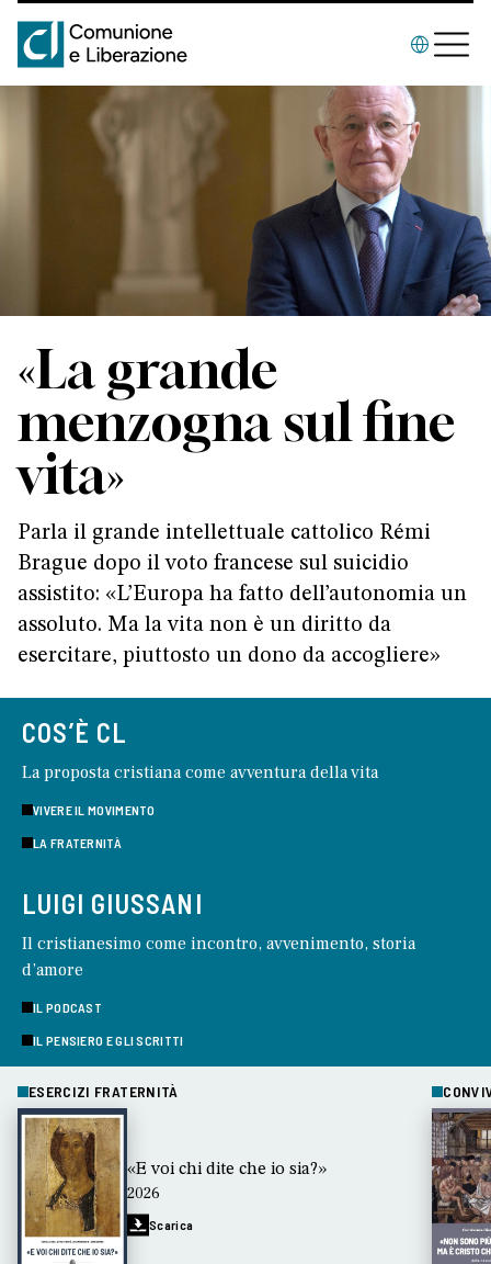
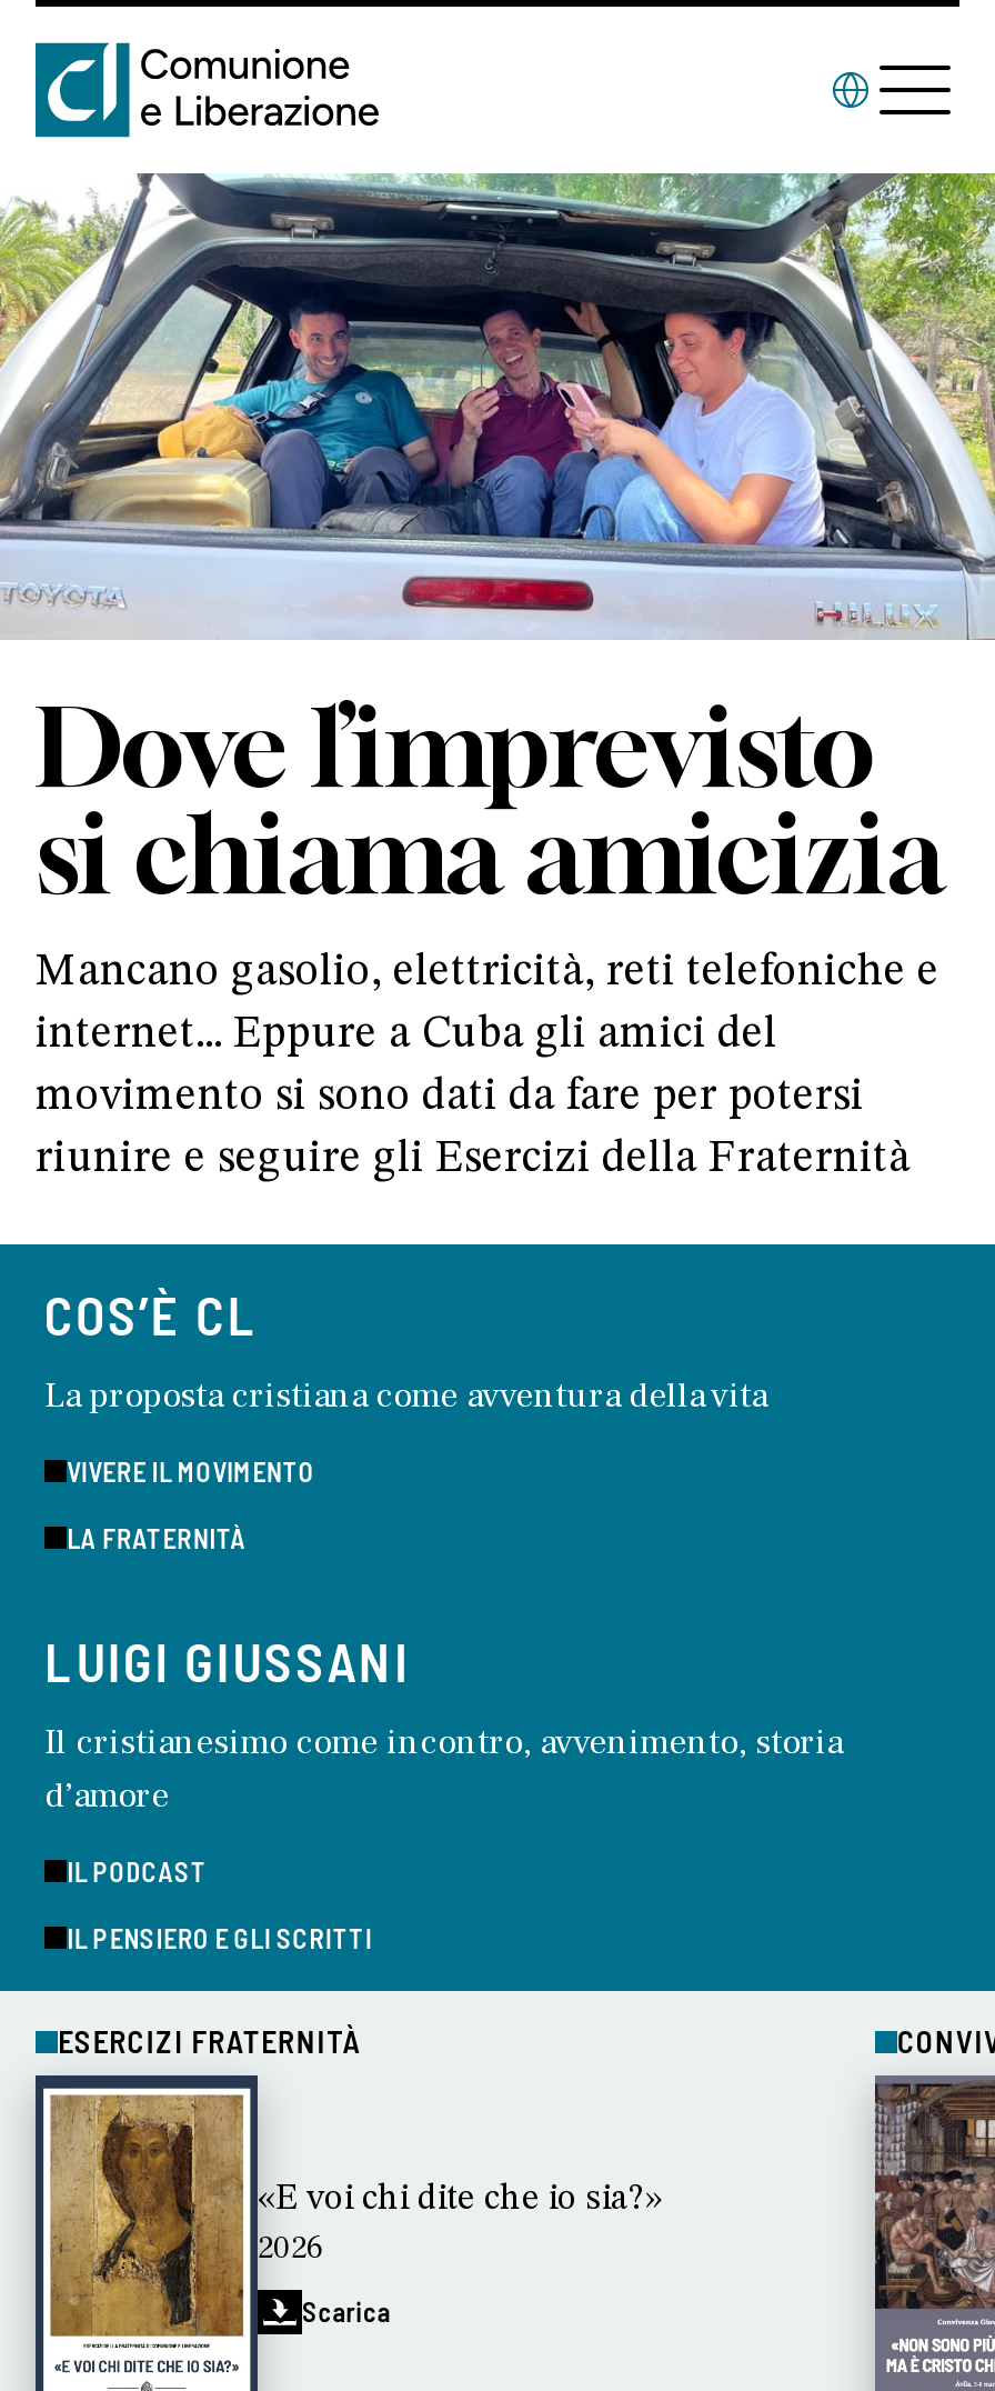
- [image]
- «La grande
- menzogna sul fine
- vita»
- Parla il grande intellettuale cattolico Rémi
- Brague dopo il voto francese sul suicidio
- assistito: «L’Europa ha fatto dell’autonomia un
- assoluto. Ma la vita non è un diritto da
- esercitare, piuttosto un dono da accogliere»
+ [image]
+ Dove l’imprevisto
+ si chiama amicizia
+ Mancano gasolio, elettricità, reti telefoniche e
+ internet... Eppure a Cuba gli amici del
+ movimento si sono dati da fare per potersi
+ riunire e seguire gli Esercizi della Fraternità
